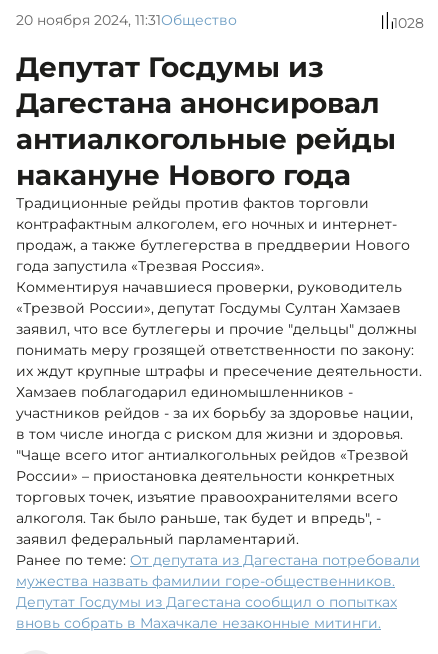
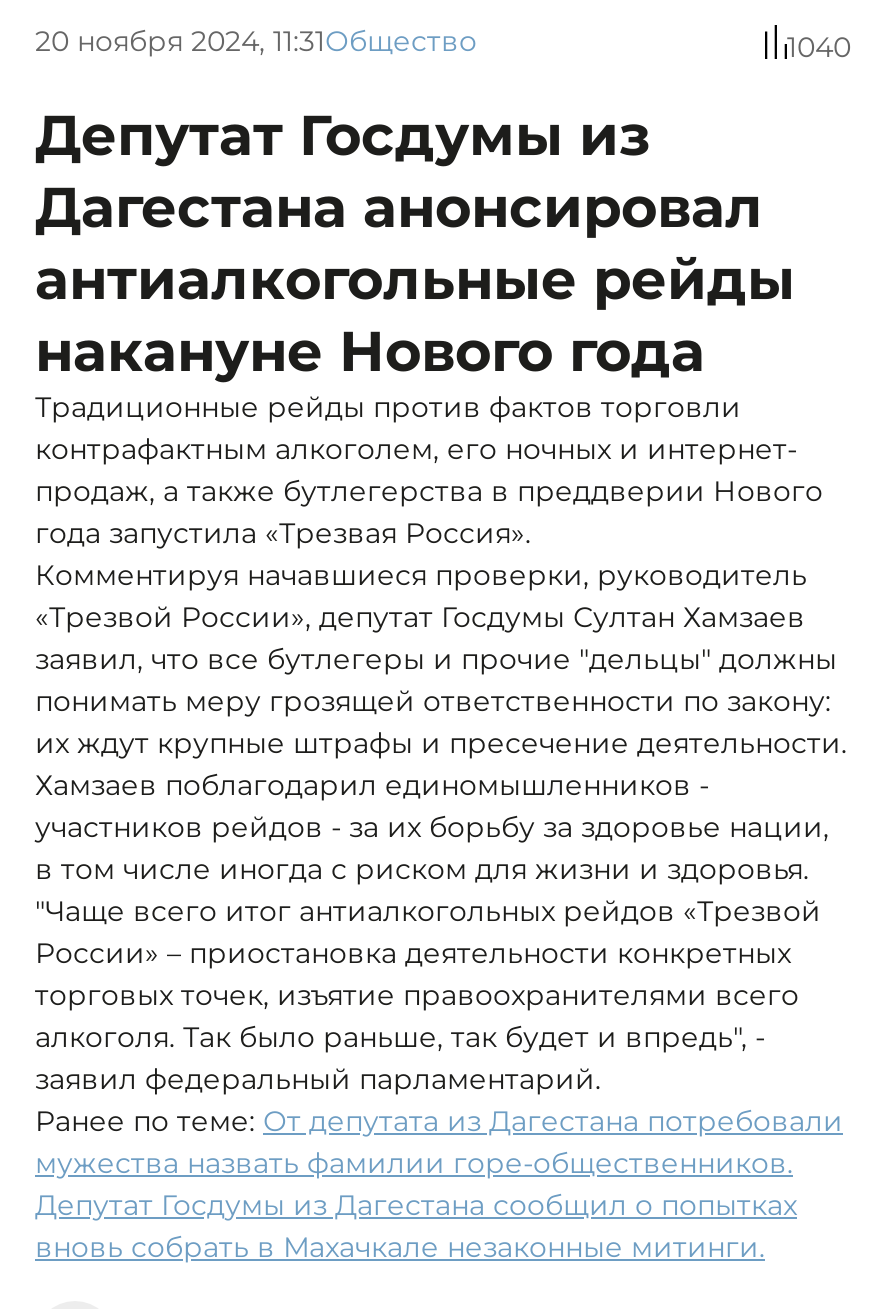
- 1028
+ 1040
